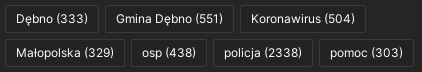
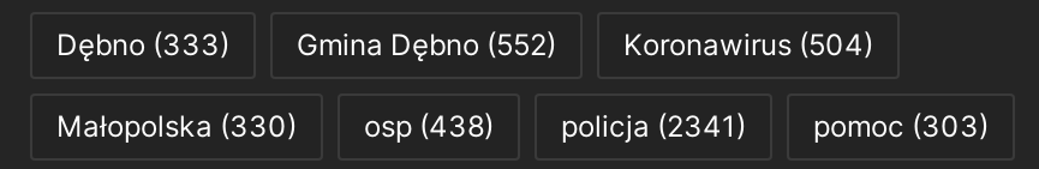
- Dębno (333) Gmina Dębno (551) Koronawirus (504)
+ Dębno (333) Gmina Dębno (552) Koronawirus (504)

- Małopolska (329)
+ Małopolska (330)

- policja (2338)
+ policja (2341)
